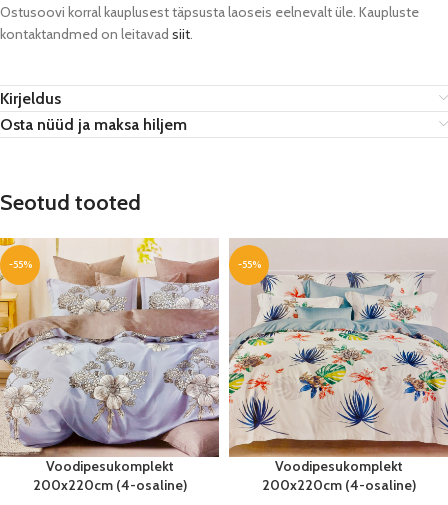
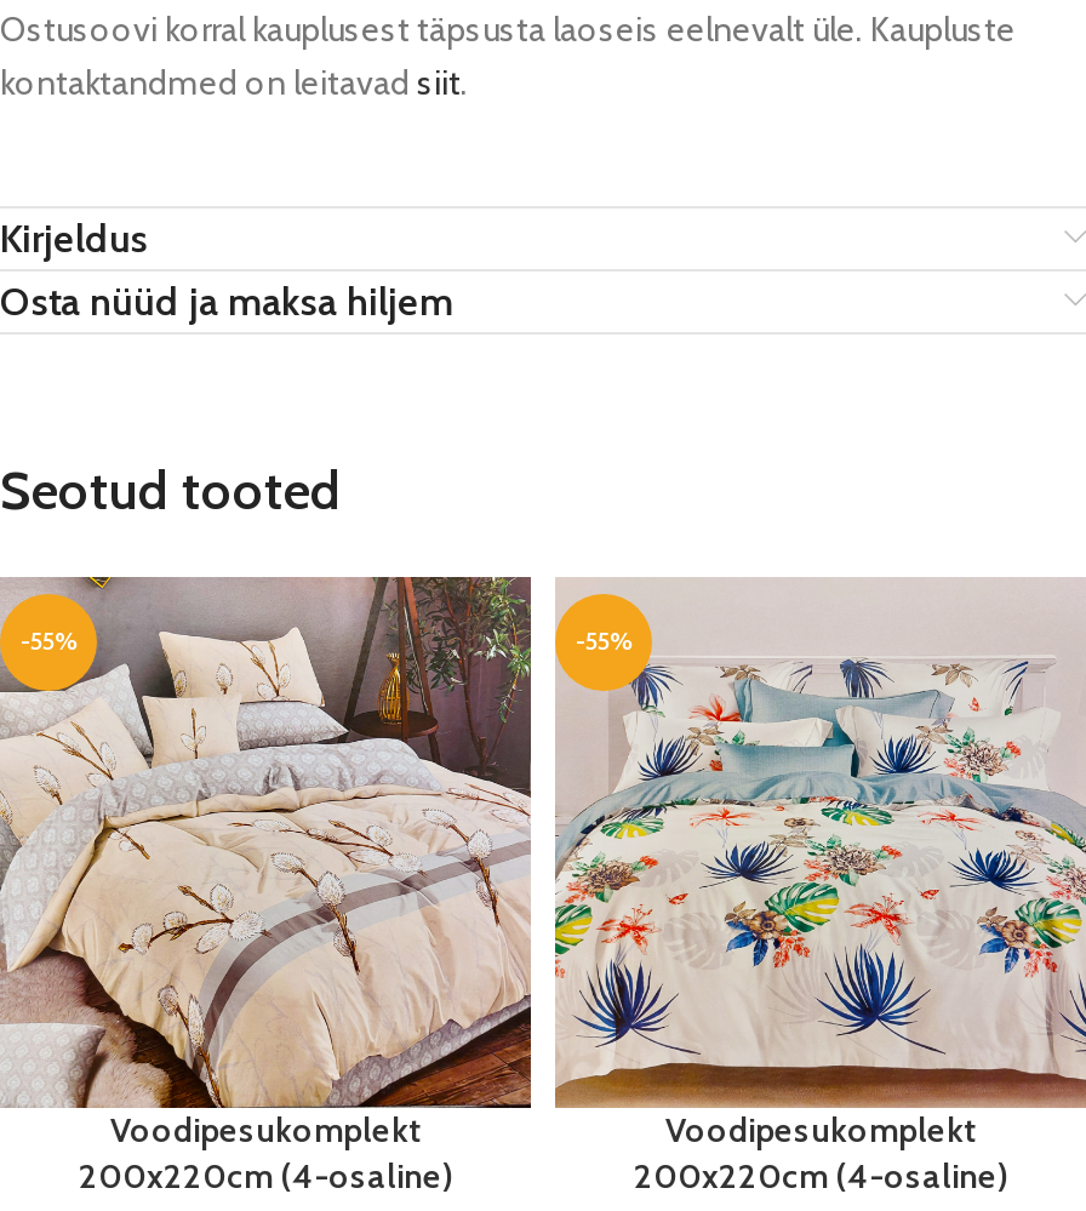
- [image]
+ [image]
